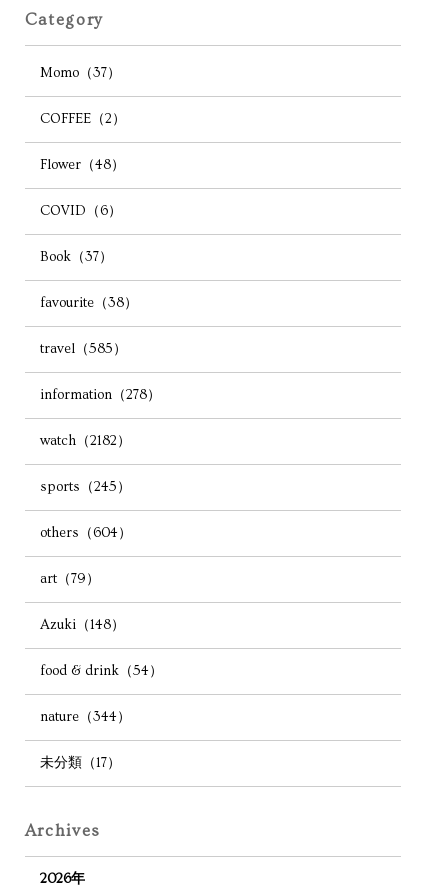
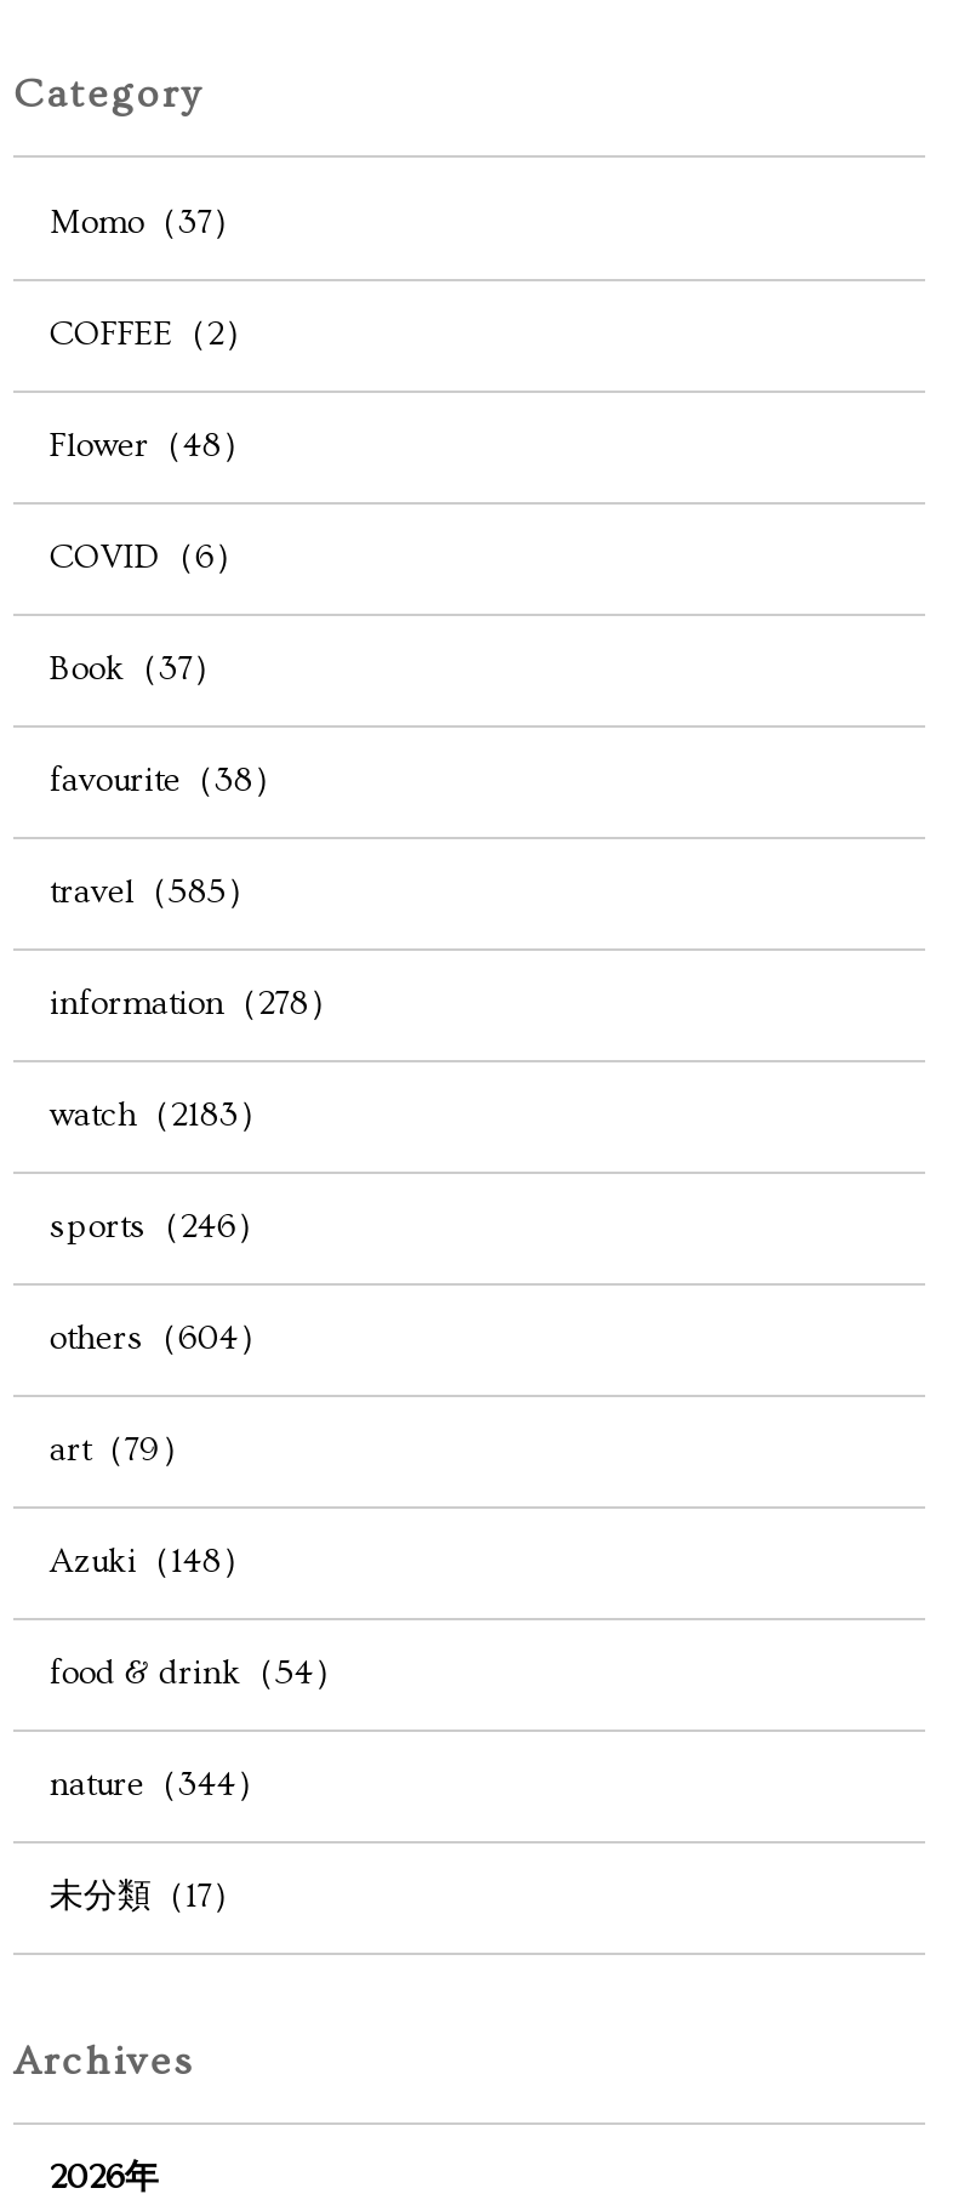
- watch（2182）
+ watch（2183）

- sports（245）
+ sports（246）
